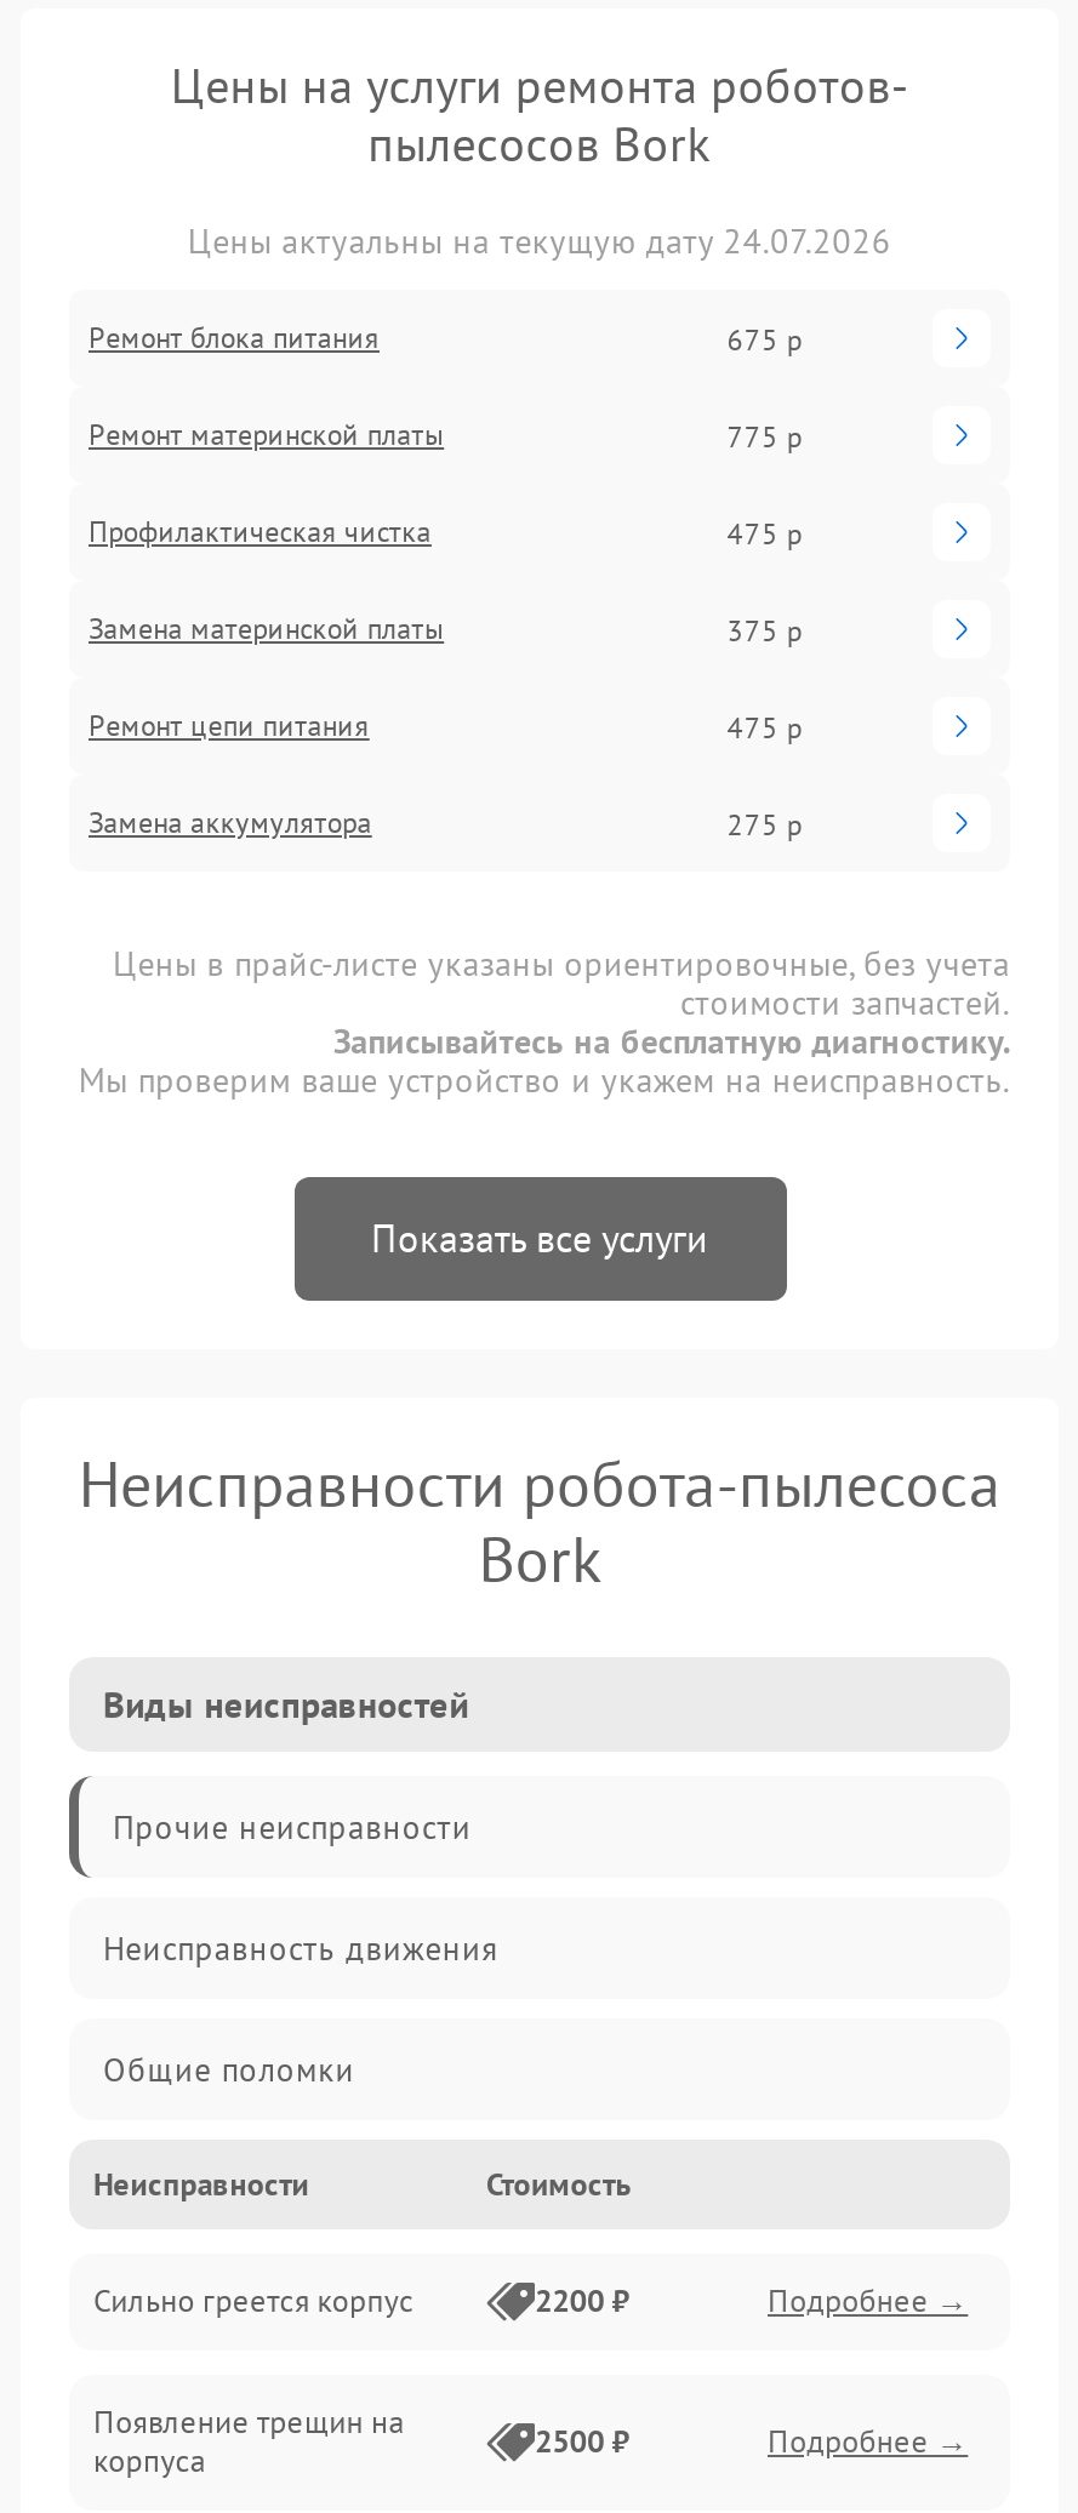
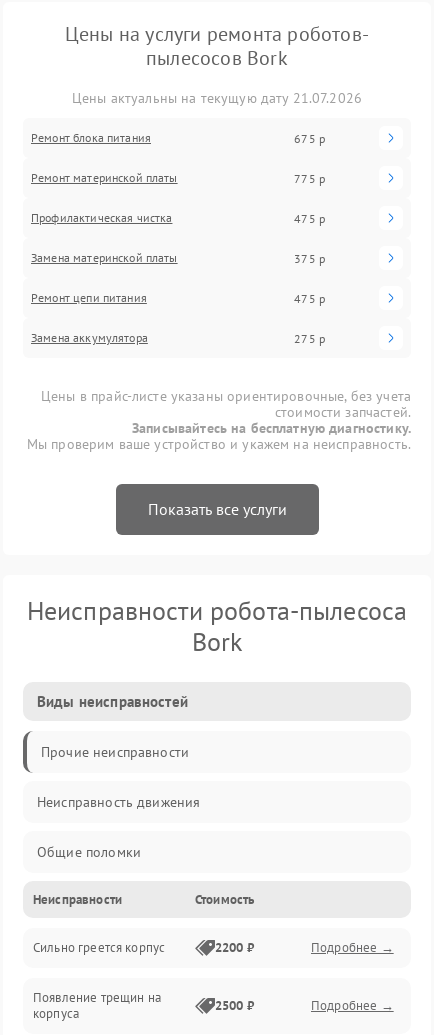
- Цены актуальны на текущую дату 24.07.2026
+ Цены актуальны на текущую дату 21.07.2026
